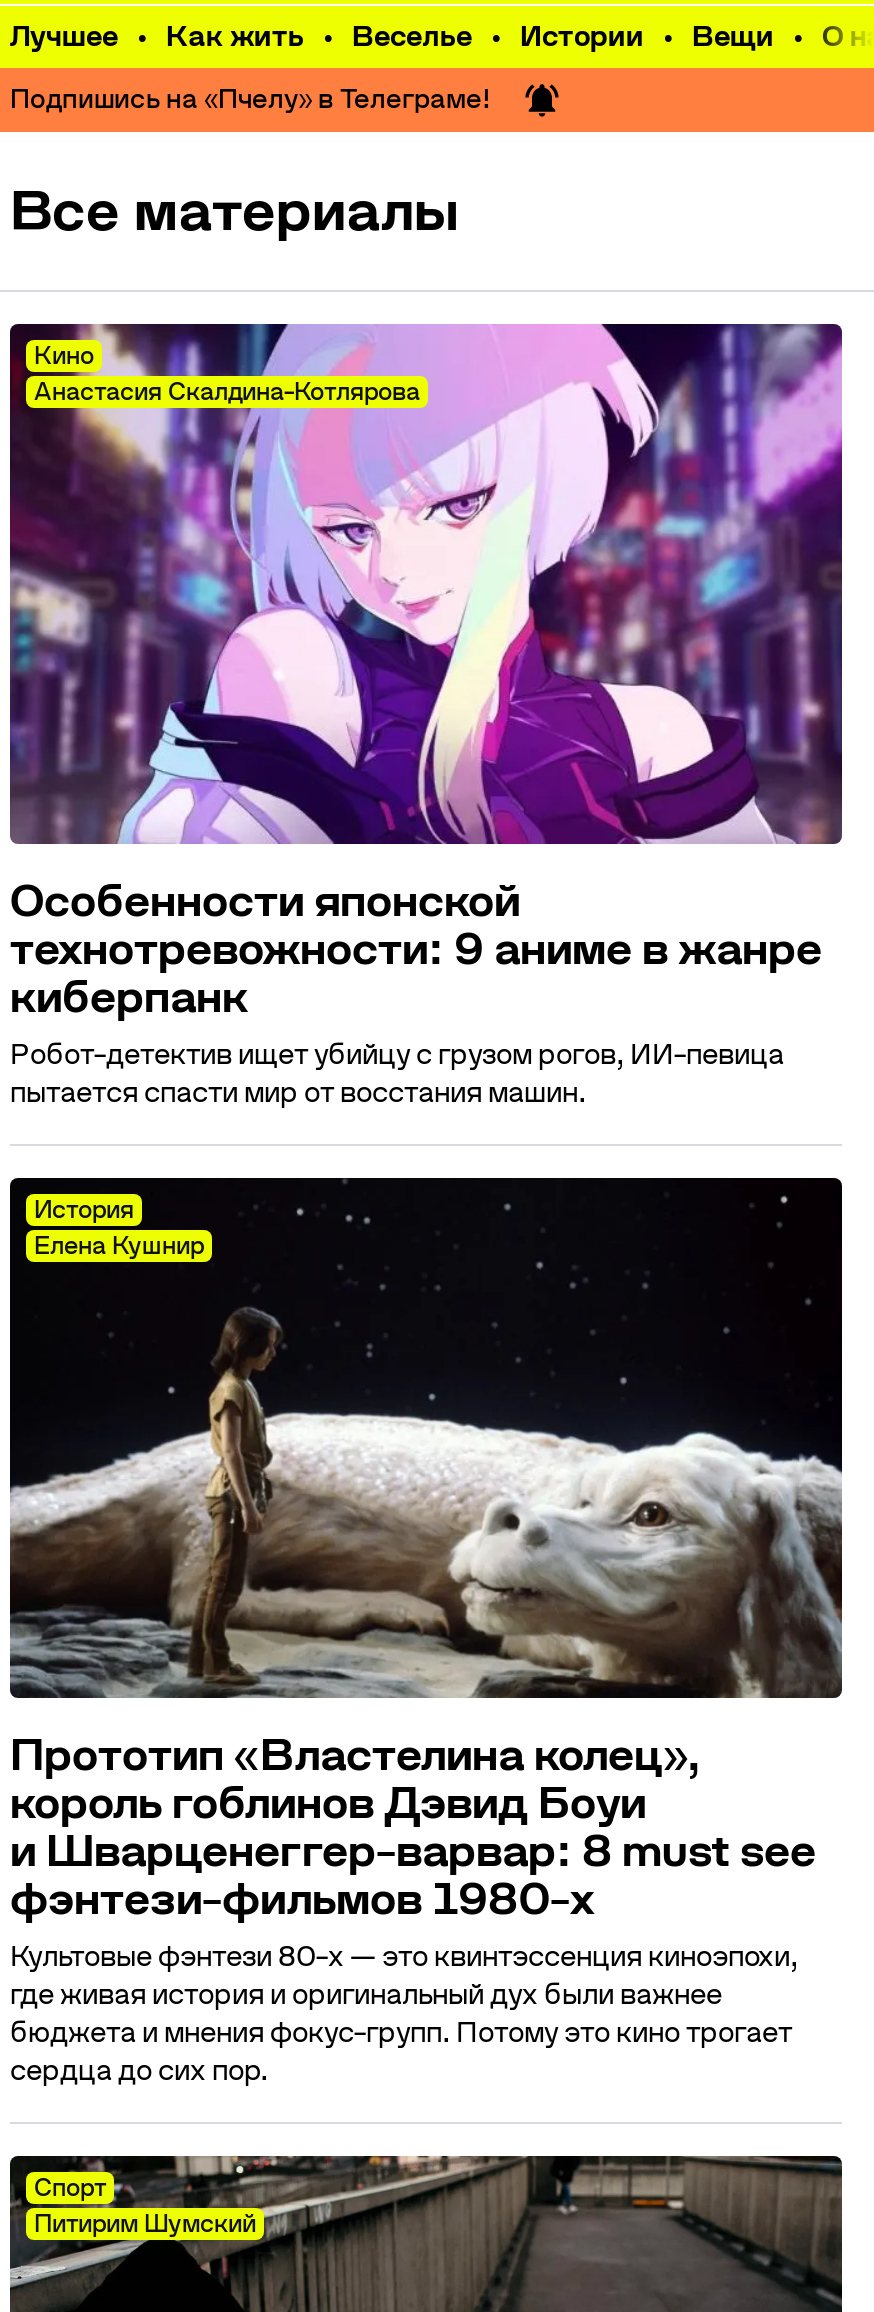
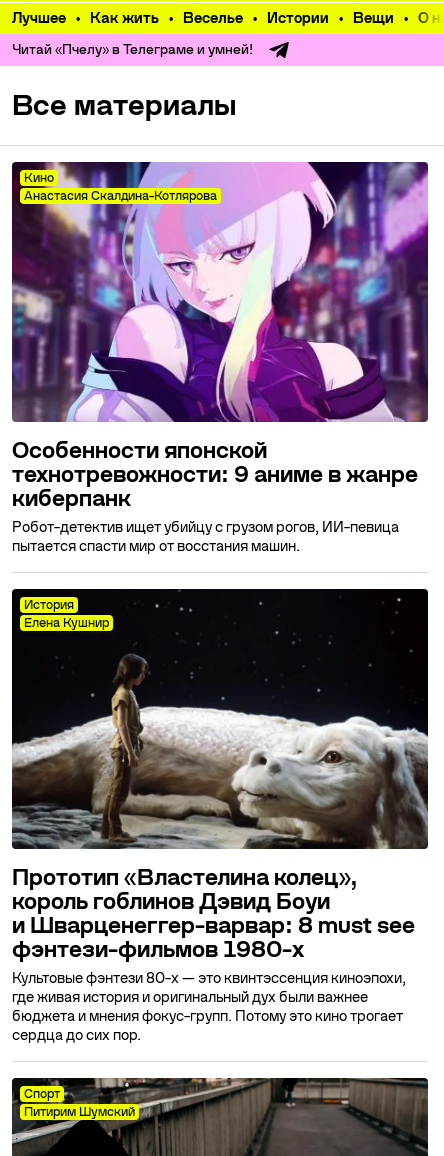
- Подпишись на «Пчелу» в Телеграме!
+ Читай «Пчелу» в Телеграме и умней!
